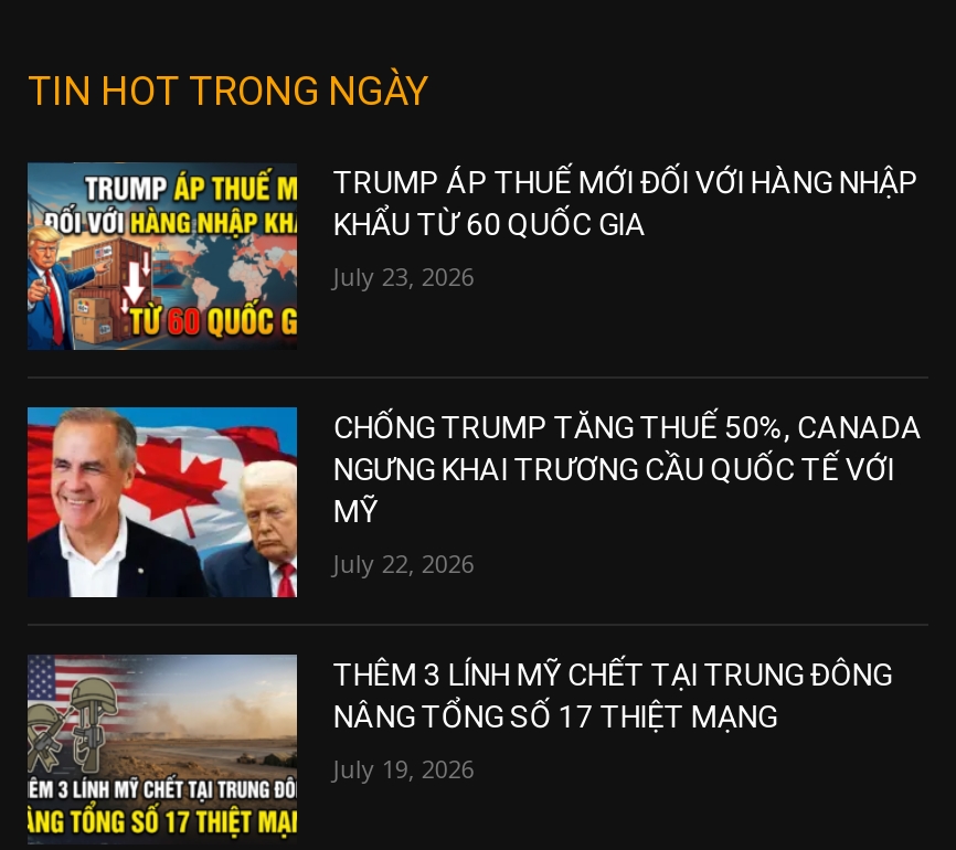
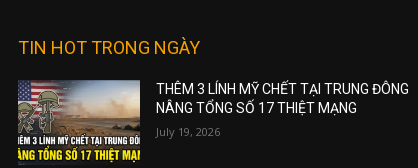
- [image]
- TRUMP ÁP THUẾ MỚI ĐỐI VỚI HÀNG NHẬP
- KHẨU TỪ 60 QUỐC GIA
- July 23, 2026

- [image]
- CHỐNG TRUMP TĂNG THUẾ 50%, CANADA
- NGƯNG KHAI TRƯƠNG CẦU QUỐC TẾ VỚI
- MỸ
- July 22, 2026
